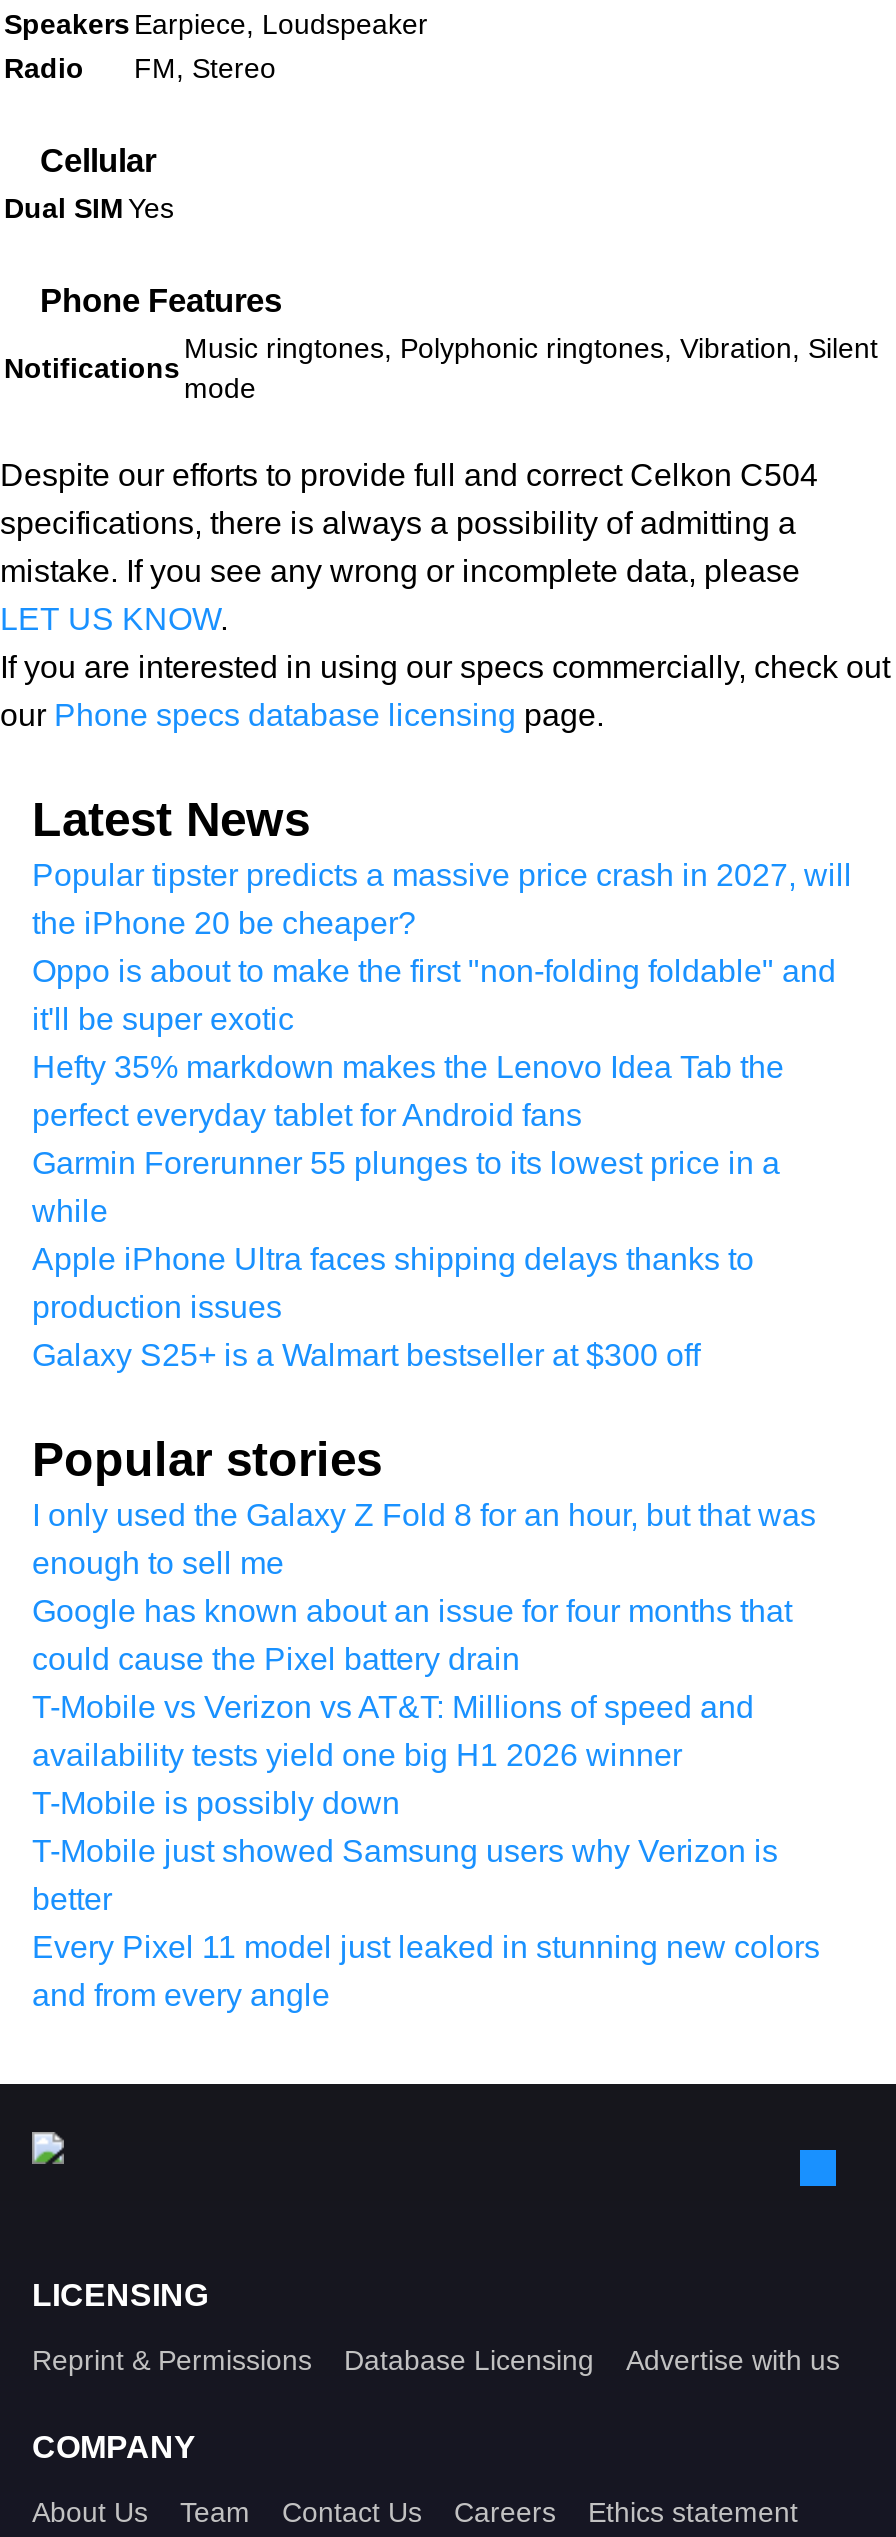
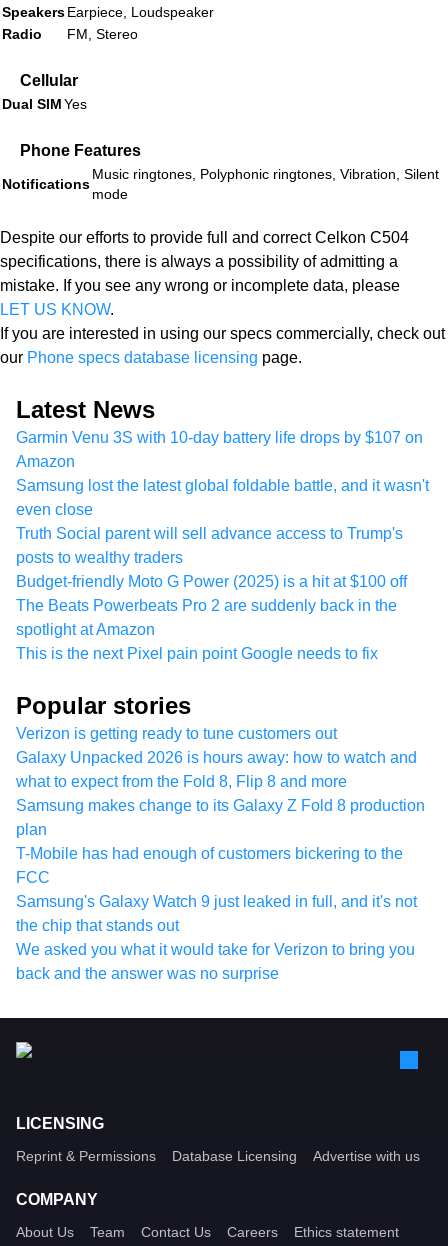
- Popular tipster predicts a massive price crash in 2027, will
- the iPhone 20 be cheaper?
- Oppo is about to make the first "non-folding foldable" and
- it'll be super exotic
- Hefty 35% markdown makes the Lenovo Idea Tab the
- perfect everyday tablet for Android fans
- Garmin Forerunner 55 plunges to its lowest price in a
- while
- Apple iPhone Ultra faces shipping delays thanks to
- production issues
- Galaxy S25+ is a Walmart bestseller at $300 off
+ Garmin Venu 3S with 10-day battery life drops by $107 on
+ Amazon
+ Samsung lost the latest global foldable battle, and it wasn't
+ even close
+ Truth Social parent will sell advance access to Trump's
+ posts to wealthy traders
+ Budget-friendly Moto G Power (2025) is a hit at $100 off
+ The Beats Powerbeats Pro 2 are suddenly back in the
+ spotlight at Amazon
+ This is the next Pixel pain point Google needs to fix

- I only used the Galaxy Z Fold 8 for an hour, but that was
- enough to sell me
- Google has known about an issue for four months that
- could cause the Pixel battery drain
- T-Mobile vs Verizon vs AT&T: Millions of speed and
- availability tests yield one big H1 2026 winner
- T-Mobile is possibly down
- T-Mobile just showed Samsung users why Verizon is
- better
- Every Pixel 11 model just leaked in stunning new colors
- and from every angle
+ Verizon is getting ready to tune customers out
+ Galaxy Unpacked 2026 is hours away: how to watch and
+ what to expect from the Fold 8, Flip 8 and more
+ Samsung makes change to its Galaxy Z Fold 8 production
+ plan
+ T-Mobile has had enough of customers bickering to the
+ FCC
+ Samsung's Galaxy Watch 9 just leaked in full, and it's not
+ the chip that stands out
+ We asked you what it would take for Verizon to bring you
+ back and the answer was no surprise
